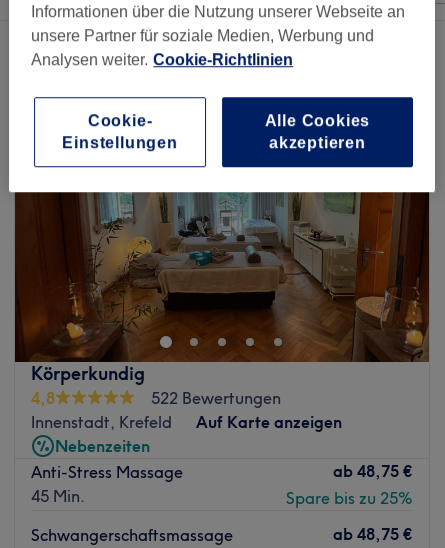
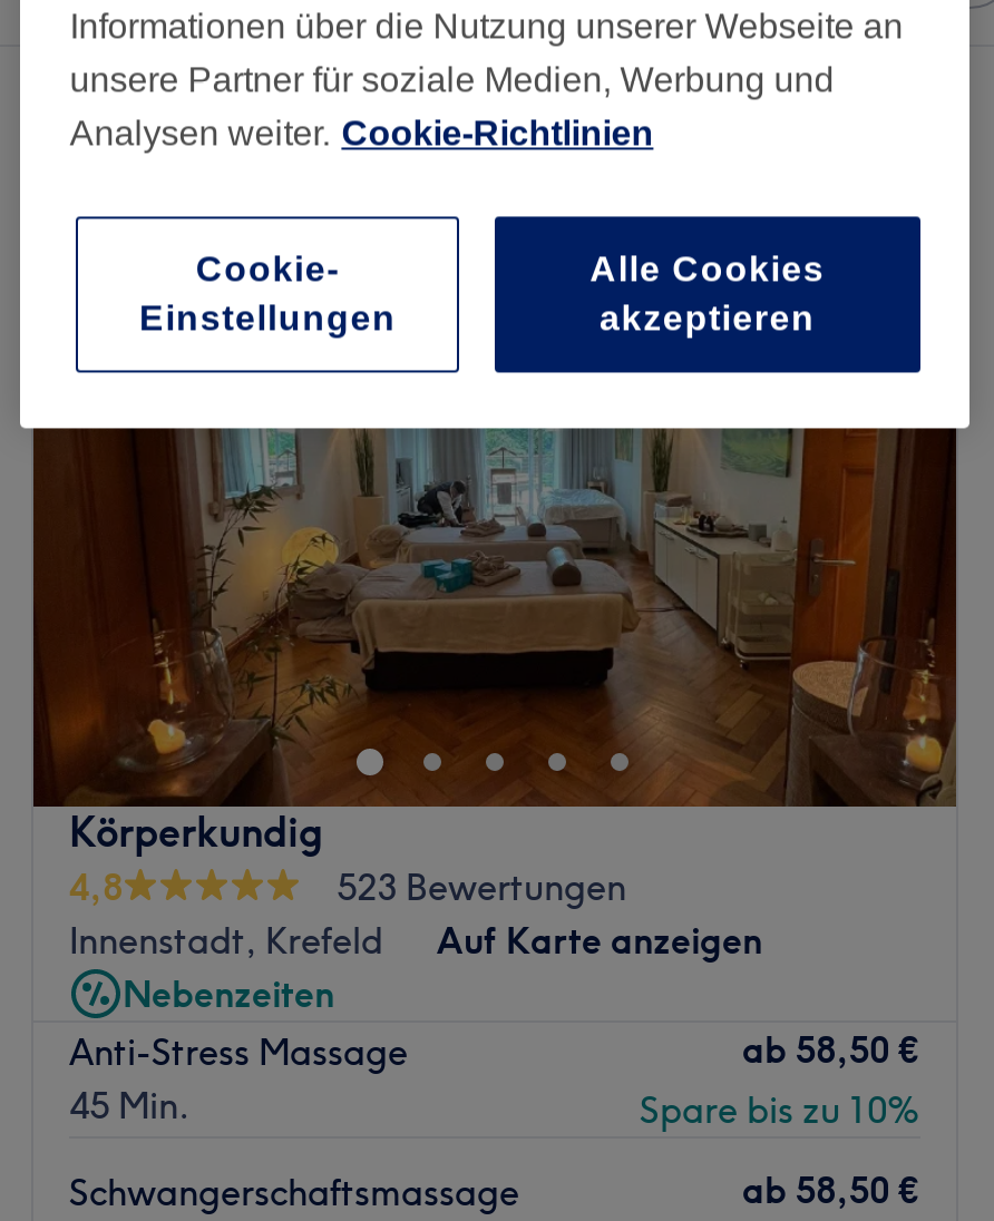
- 522 Bewertungen
+ 523 Bewertungen

- ab 48,75 €
+ ab 58,50 €

- Spare bis zu 25%
+ Spare bis zu 10%

- ab 48,75 €
+ ab 58,50 €
